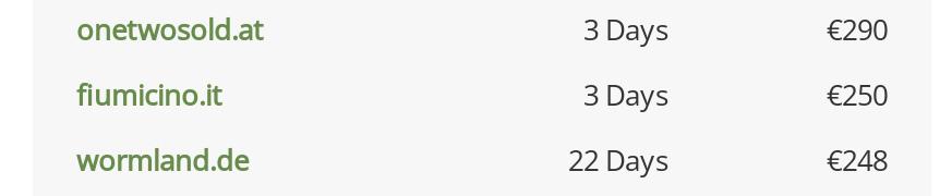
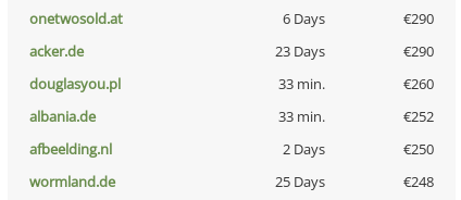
- 3 Days
+ 6 Days

- fiumicino.it
- 3 Days
+ acker.de
+ 23 Days
+ €290
+ douglasyou.pl
+ 33 min.
+ €260
+ albania.de
+ 33 min.
+ €252
+ afbeelding.nl
+ 2 Days

- 22 Days
+ 25 Days
